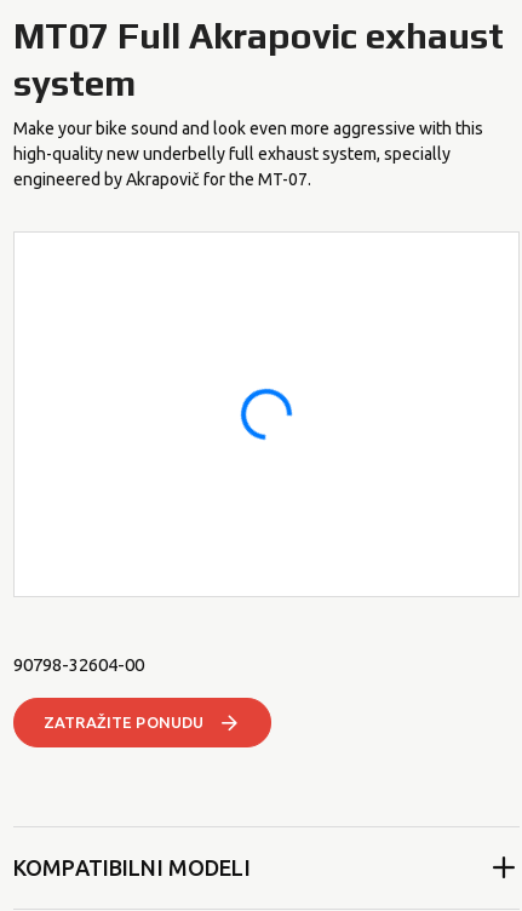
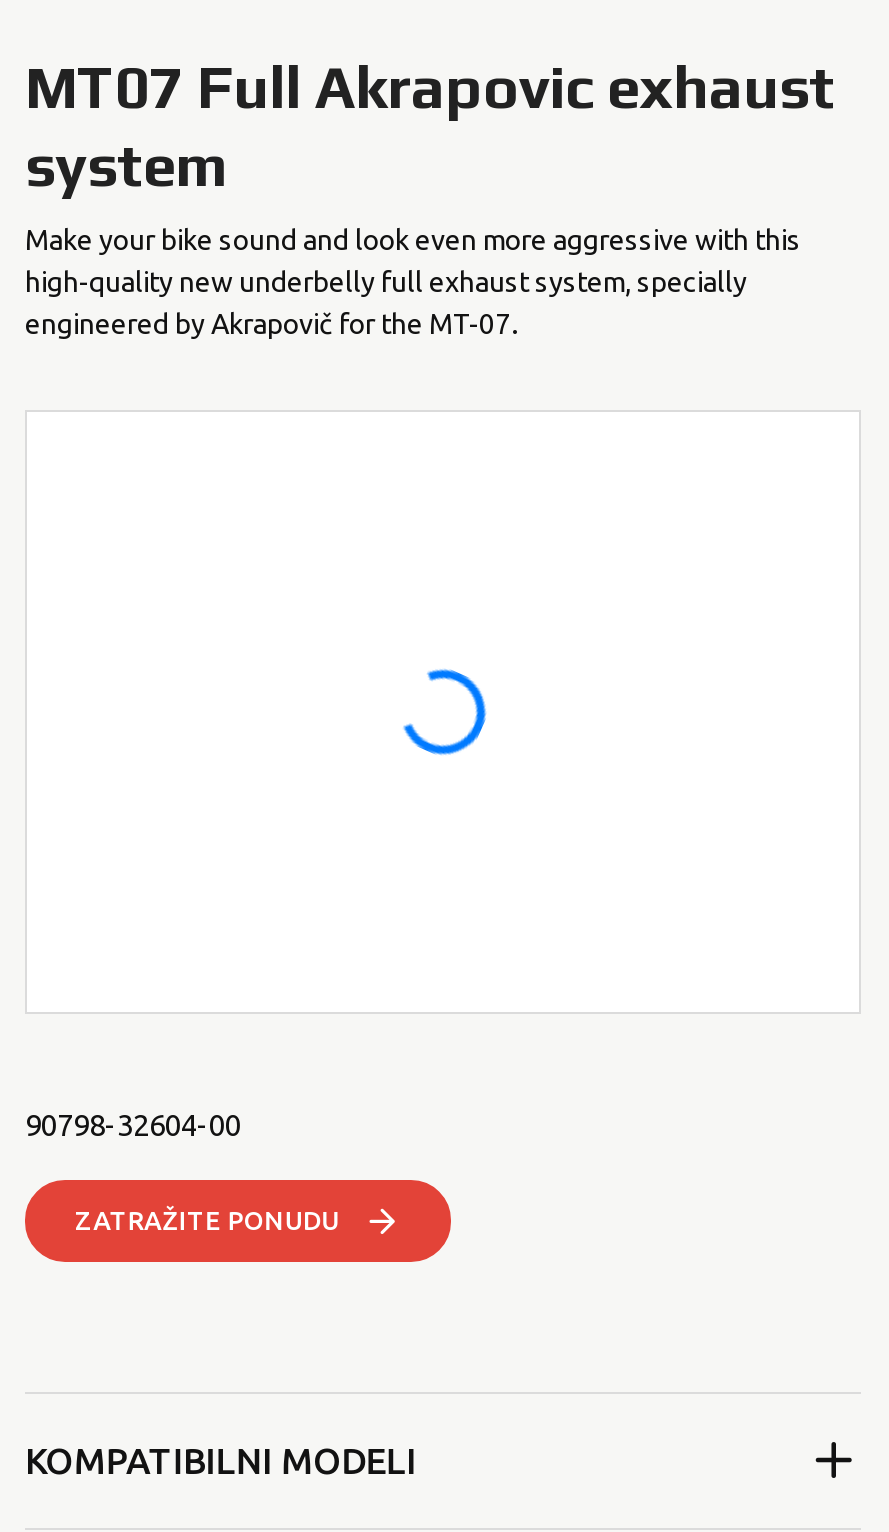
- [image]
+ [image]
